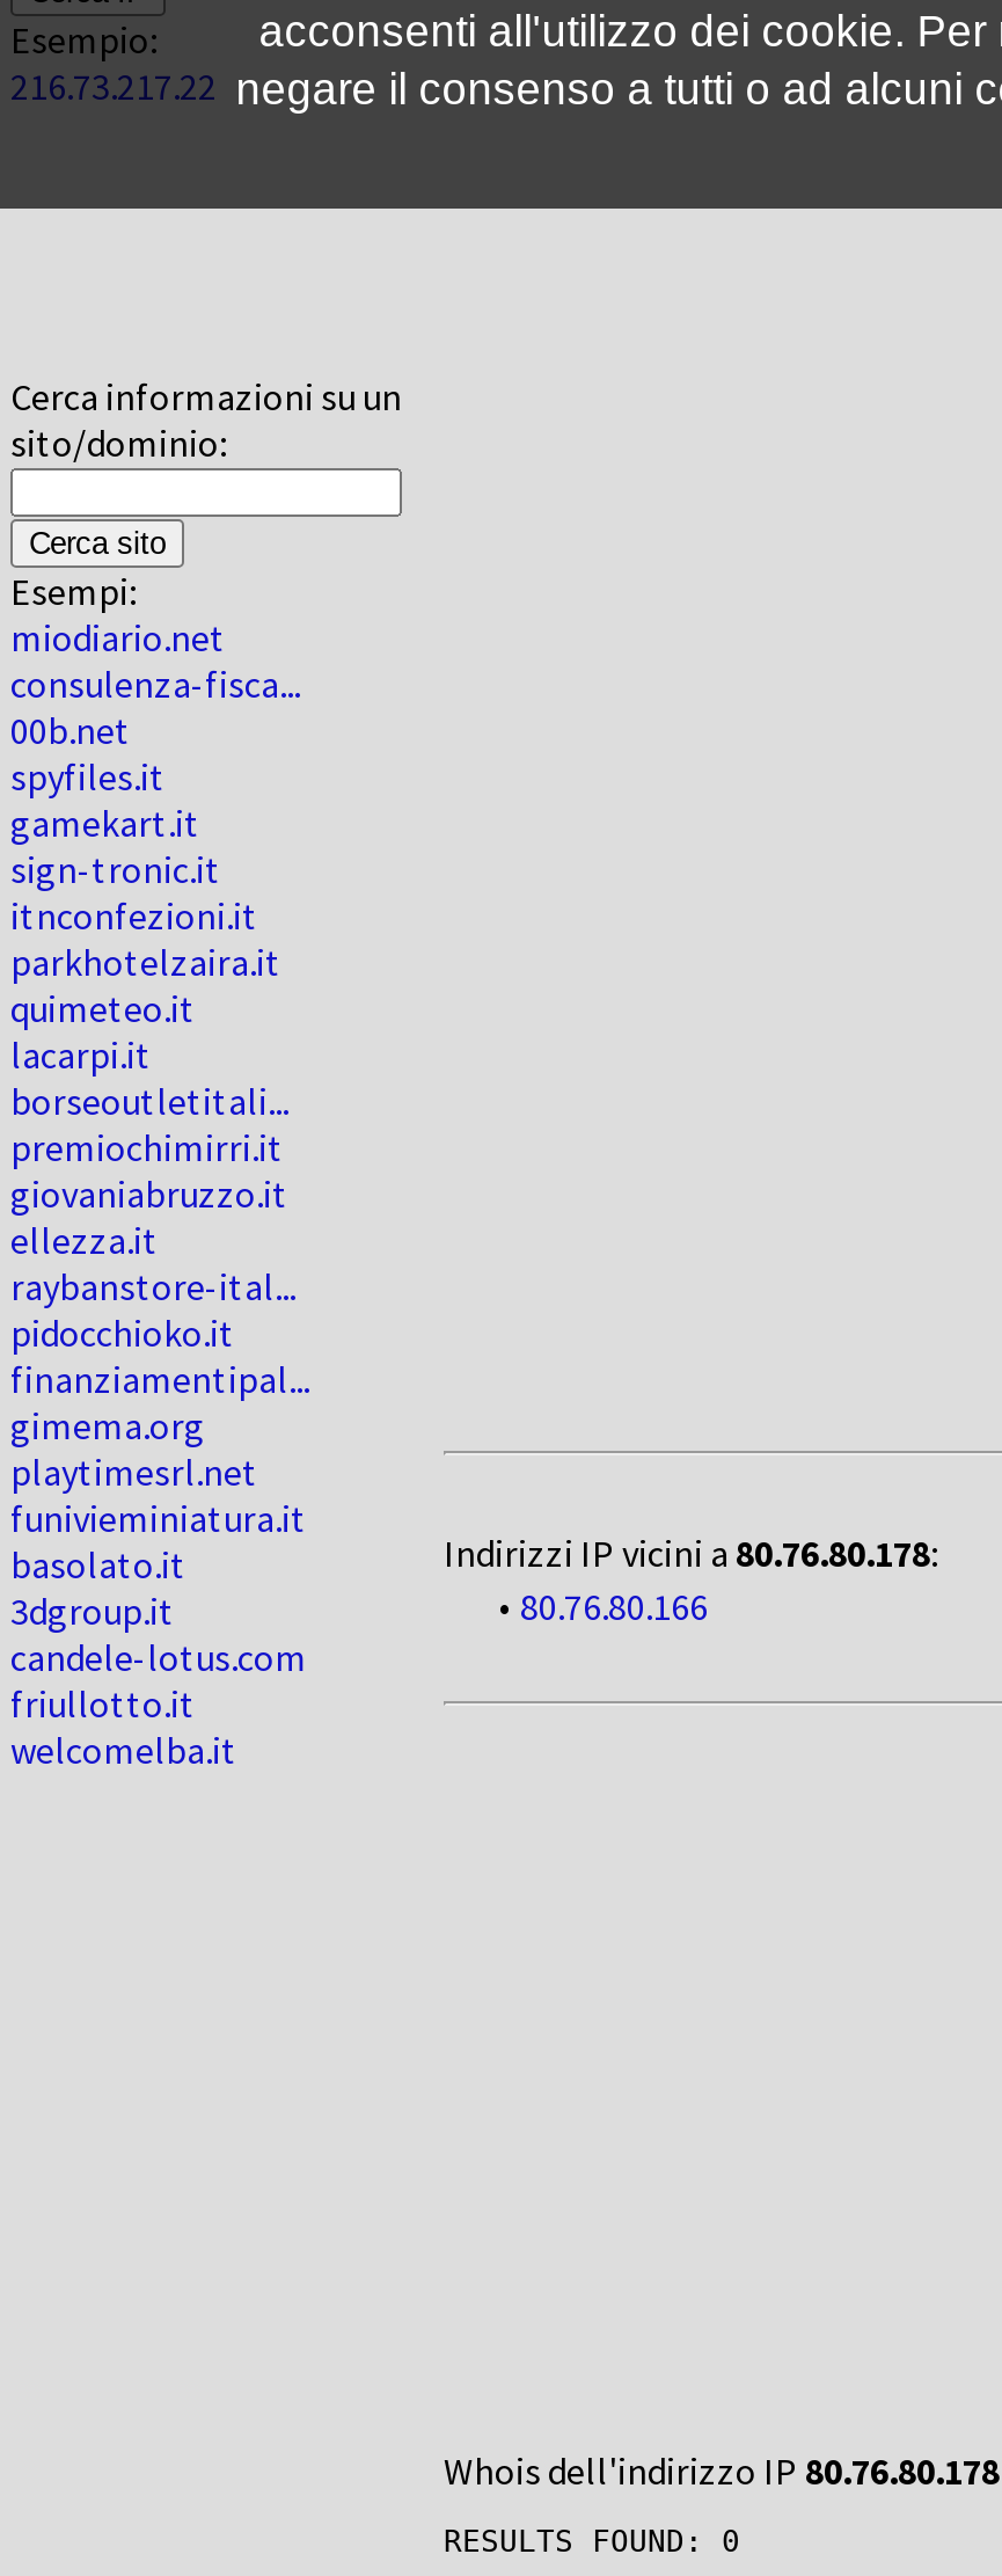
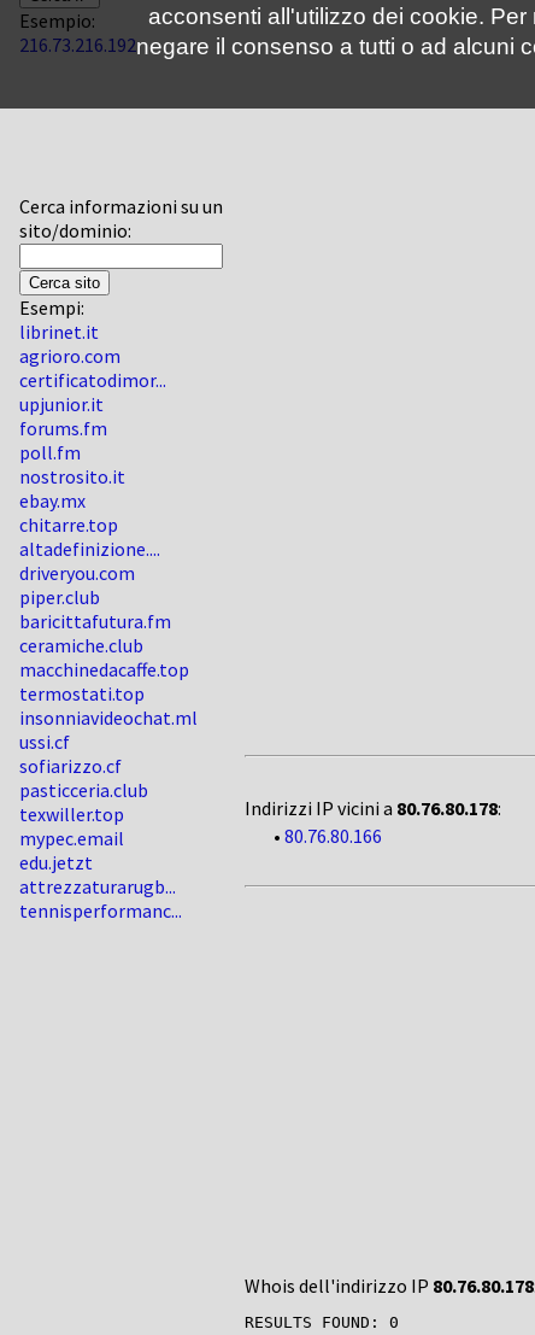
- 216.73.217.22
+ 216.73.216.192

- miodiario.net
- consulenza-fisca...
- 00b.net
- spyfiles.it
- gamekart.it
- sign-tronic.it
- itnconfezioni.it
- parkhotelzaira.it
- quimeteo.it
- lacarpi.it
- borseoutletitali...
- premiochimirri.it
- giovaniabruzzo.it
- ellezza.it
- raybanstore-ital...
- pidocchioko.it
- finanziamentipal...
- gimema.org
- playtimesrl.net
- funivieminiatura.it
- basolato.it
- 3dgroup.it
- candele-lotus.com
- friullotto.it
- welcomelba.it
+ librinet.it
+ agrioro.com
+ certificatodimor...
+ upjunior.it
+ forums.fm
+ poll.fm
+ nostrosito.it
+ ebay.mx
+ chitarre.top
+ altadefinizione....
+ driveryou.com
+ piper.club
+ baricittafutura.fm
+ ceramiche.club
+ macchinedacaffe.top
+ termostati.top
+ insonniavideochat.ml
+ ussi.cf
+ sofiarizzo.cf
+ pasticceria.club
+ texwiller.top
+ mypec.email
+ edu.jetzt
+ attrezzaturarugb...
+ tennisperformanc...
